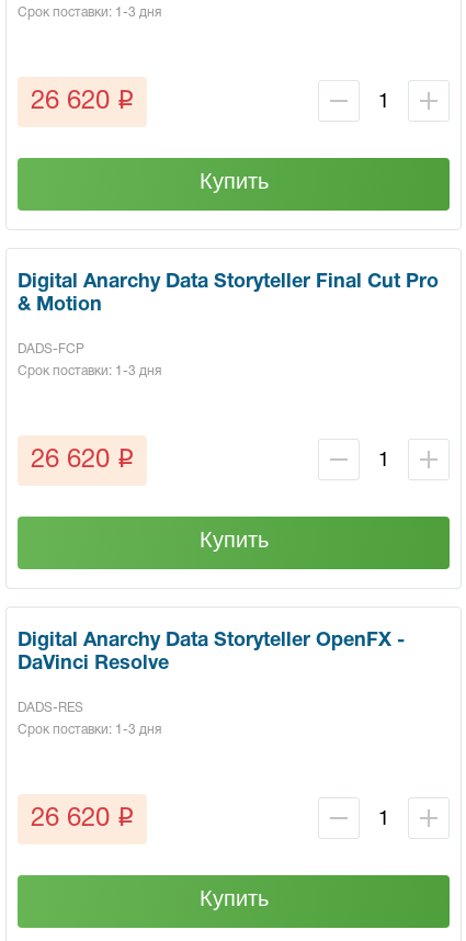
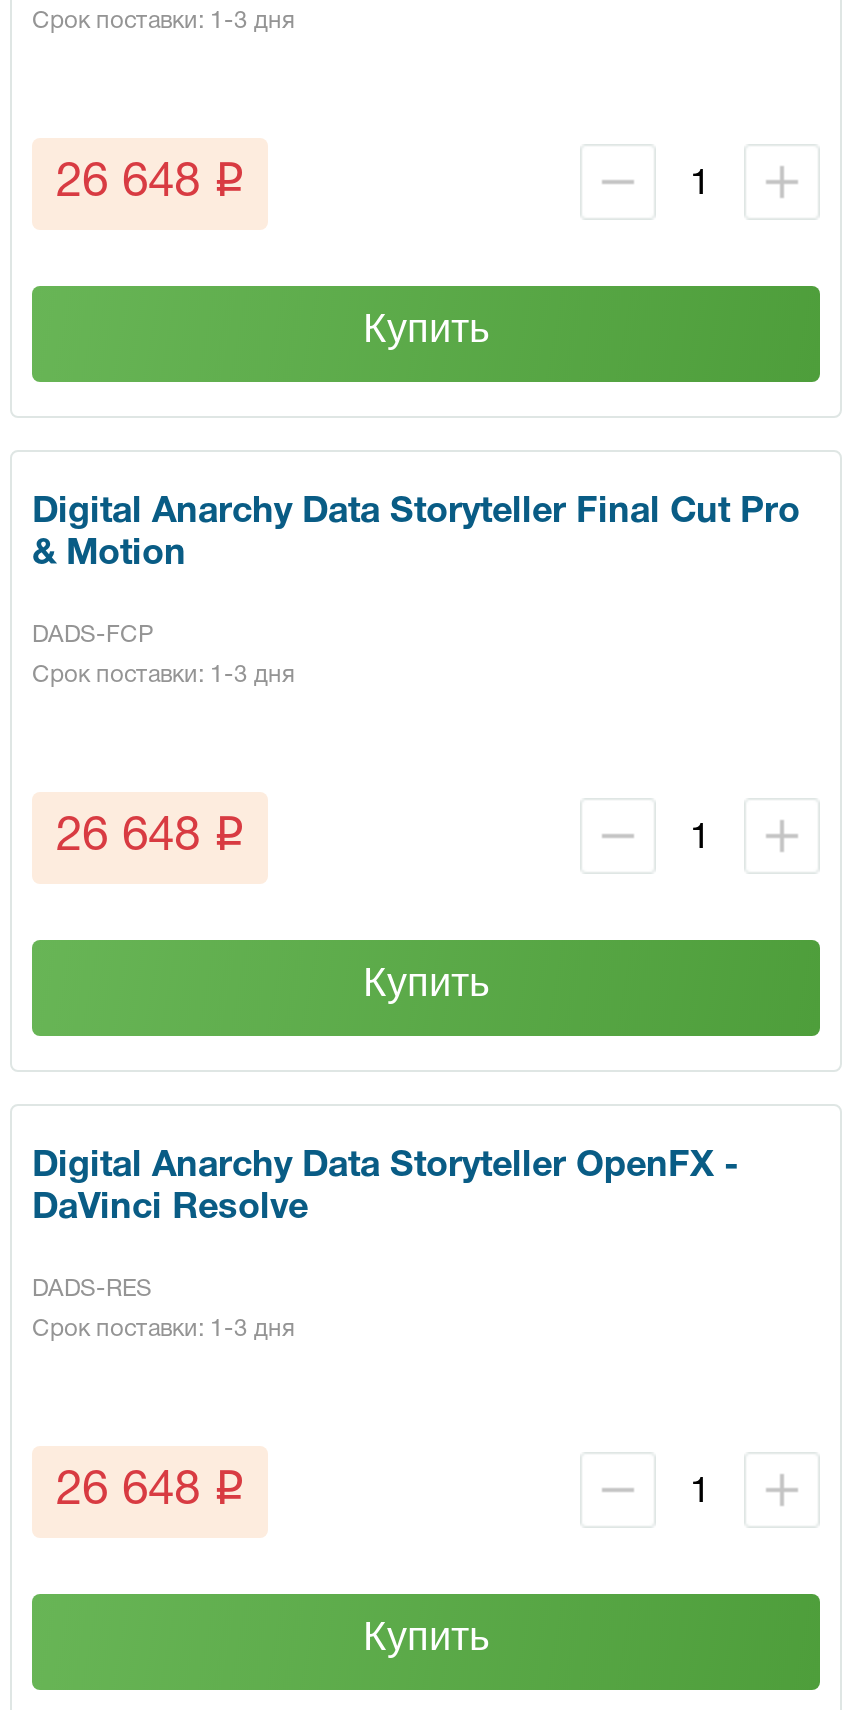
- 26 620 q
+ 26 648 q

- 26 620 q
+ 26 648 q

- 26 620 q
+ 26 648 q
